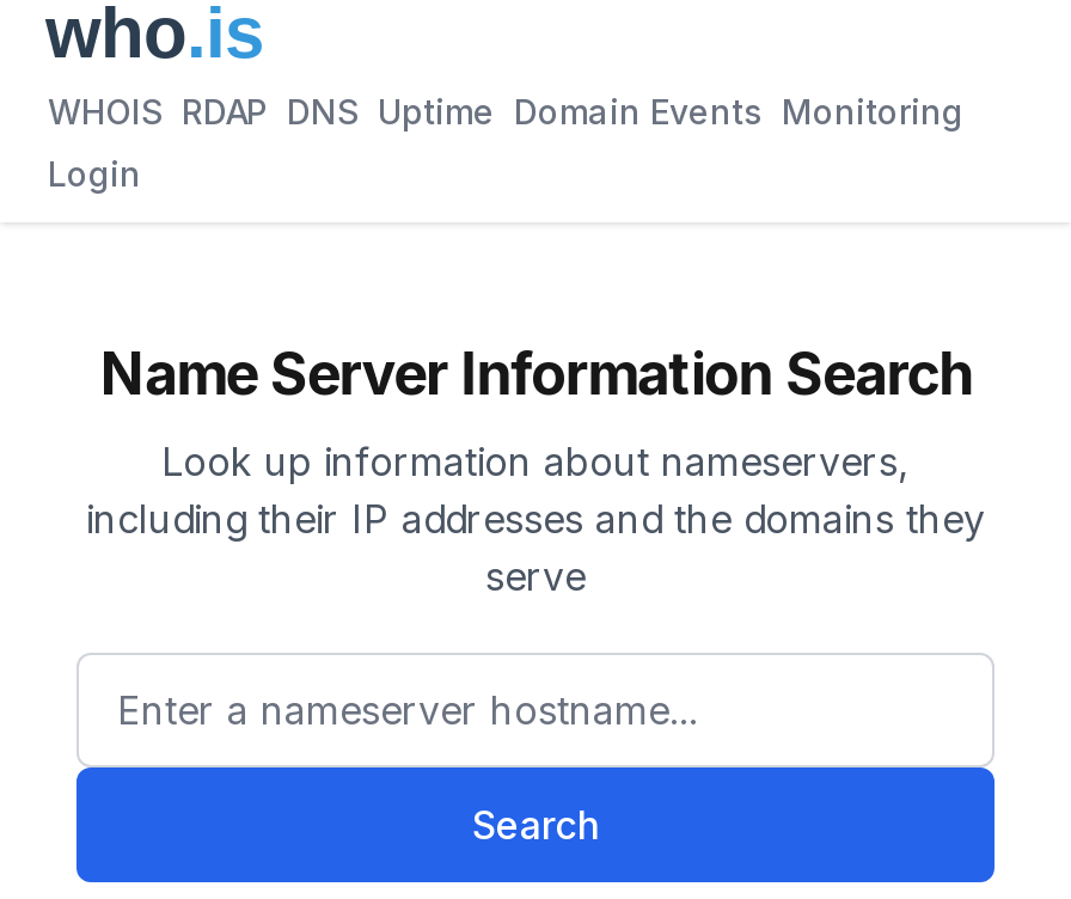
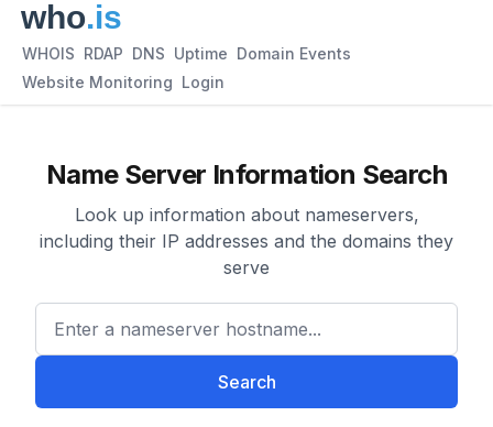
- WHOIS RDAP DNS Uptime Domain Events Monitoring
+ WHOIS RDAP DNS Uptime Domain Events

- Login
+ Website Monitoring Login
